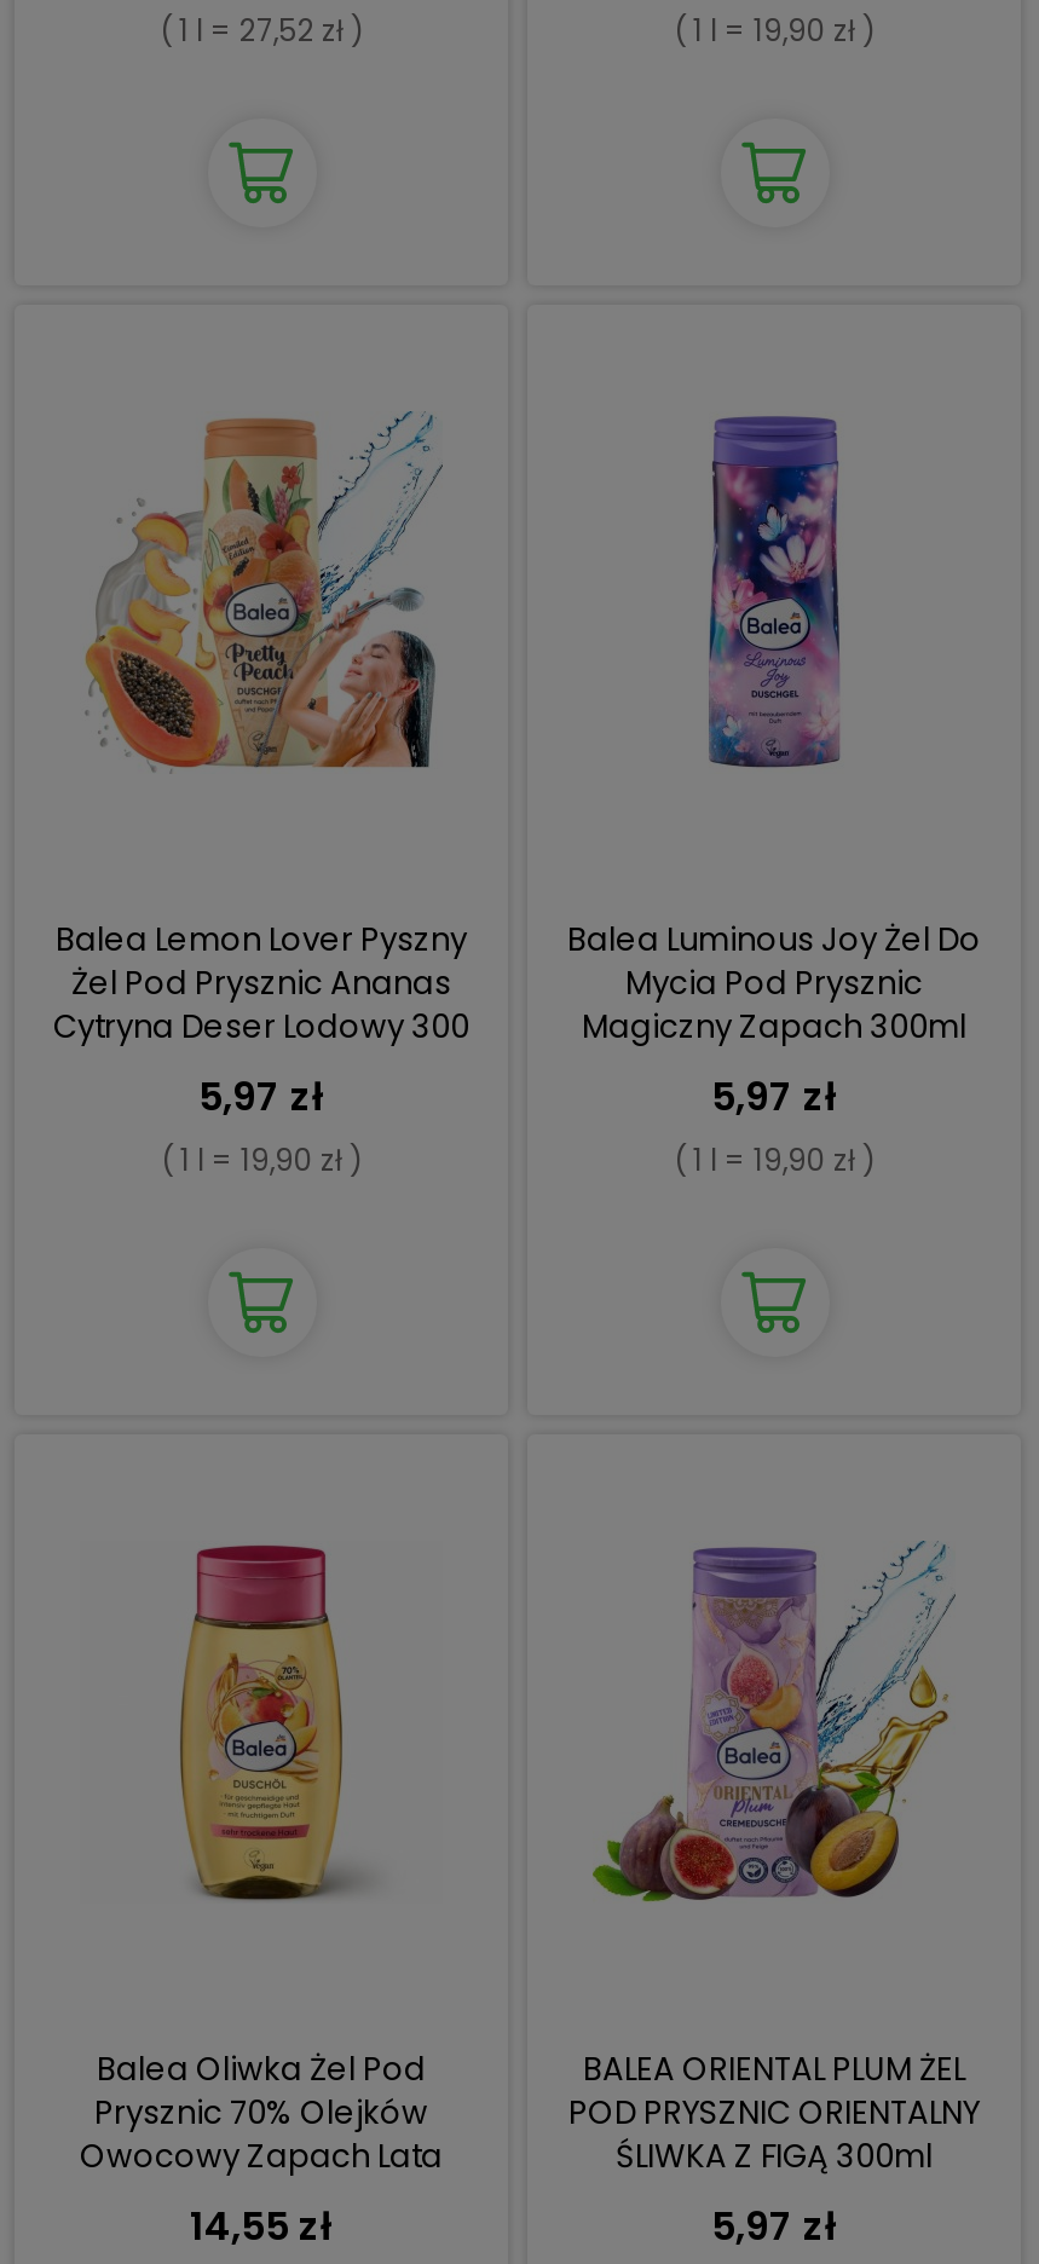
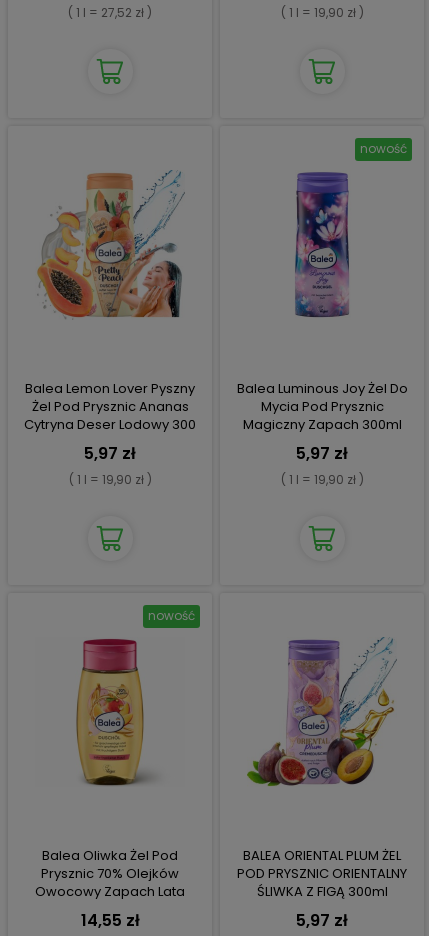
+ nowość

+ nowość
